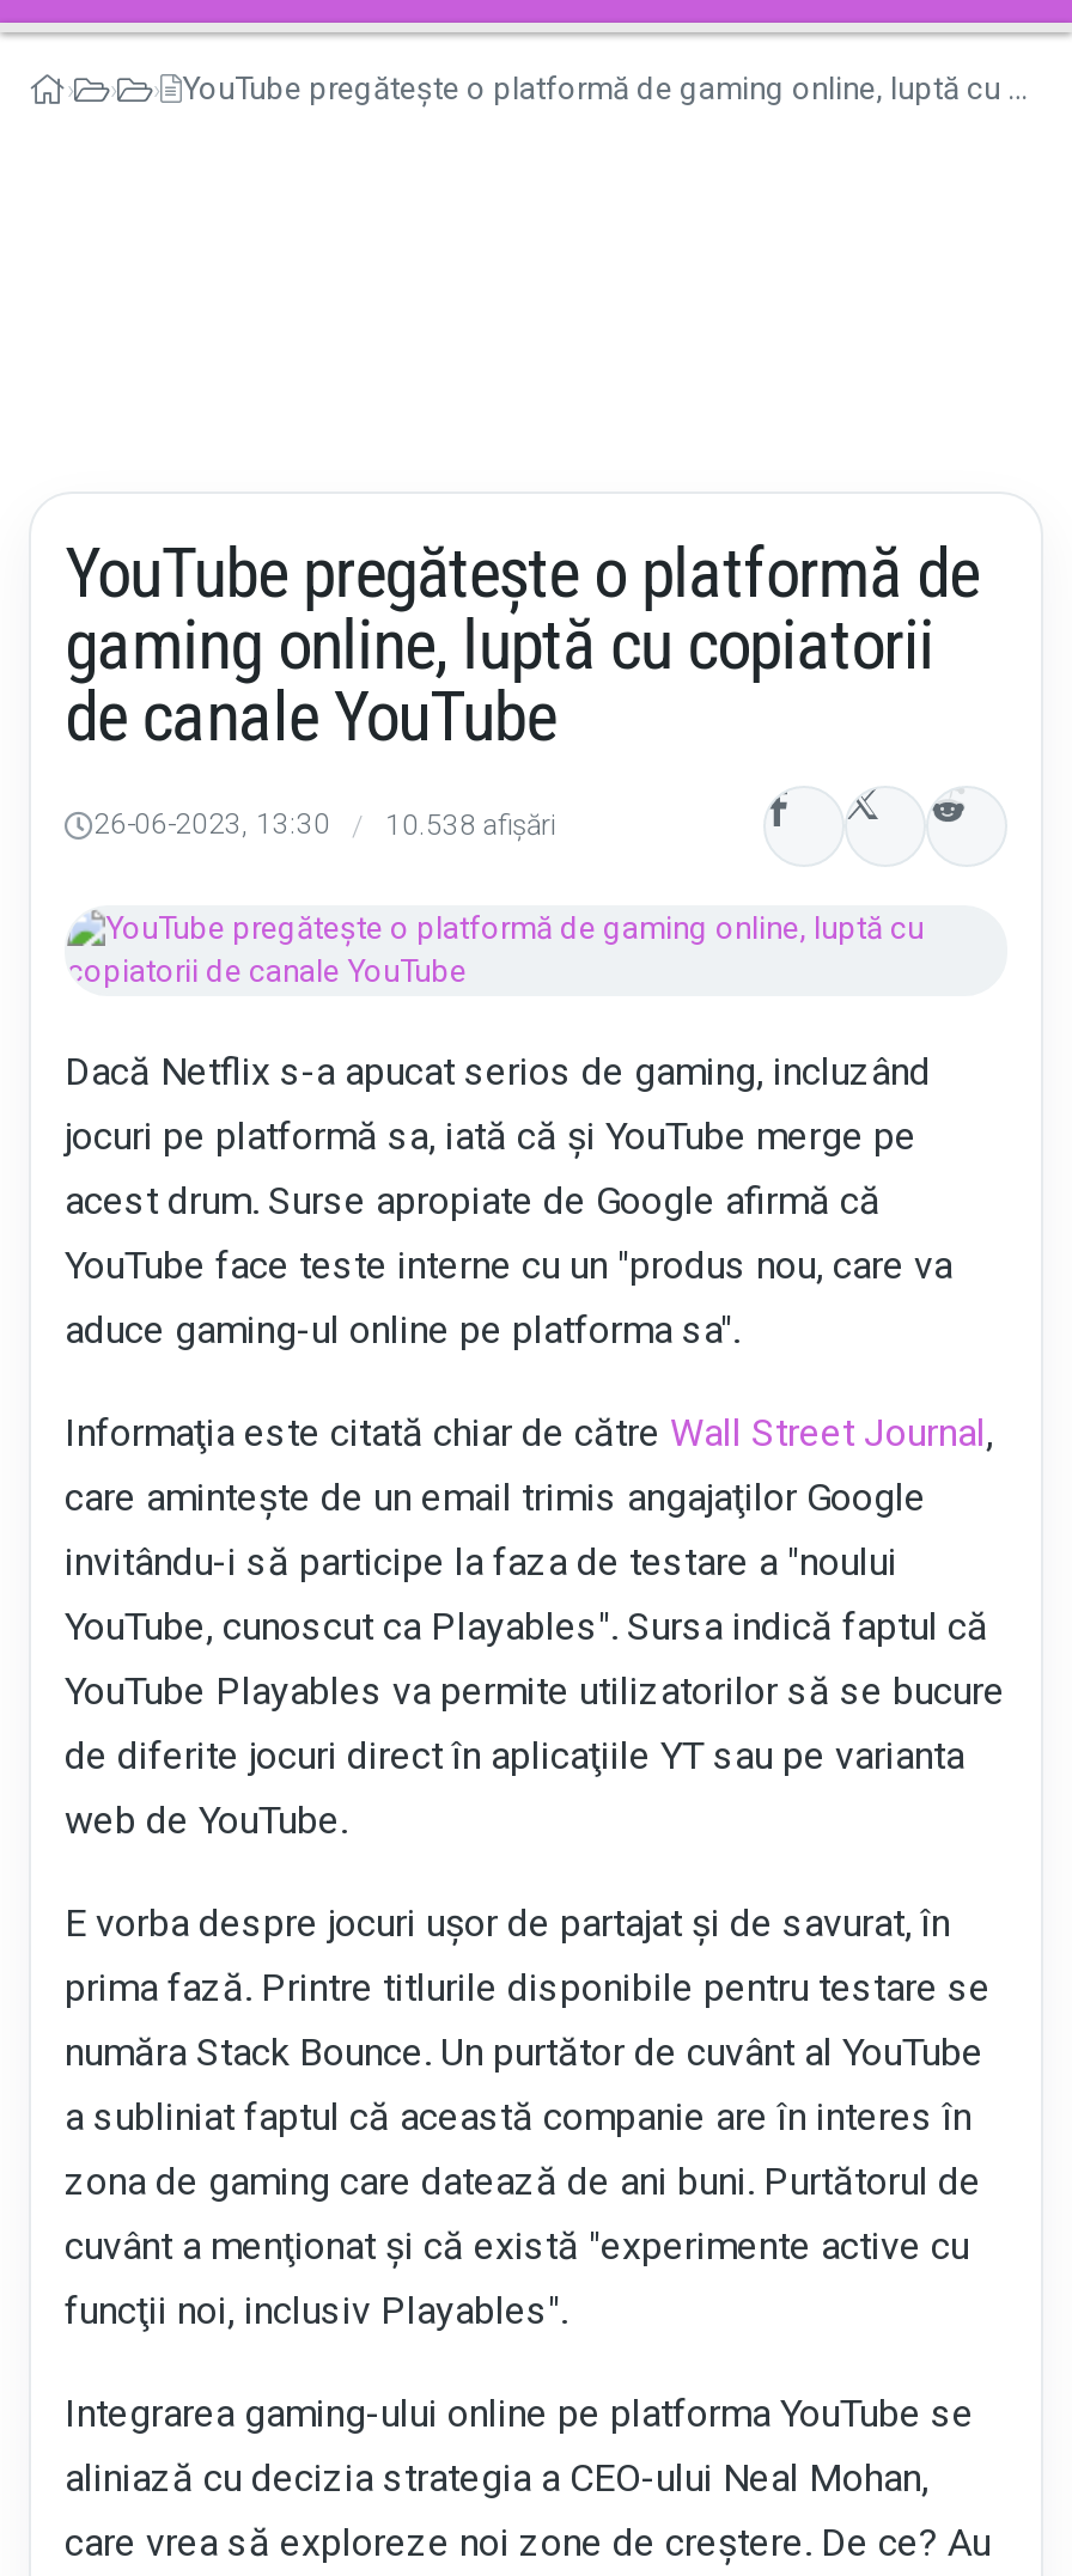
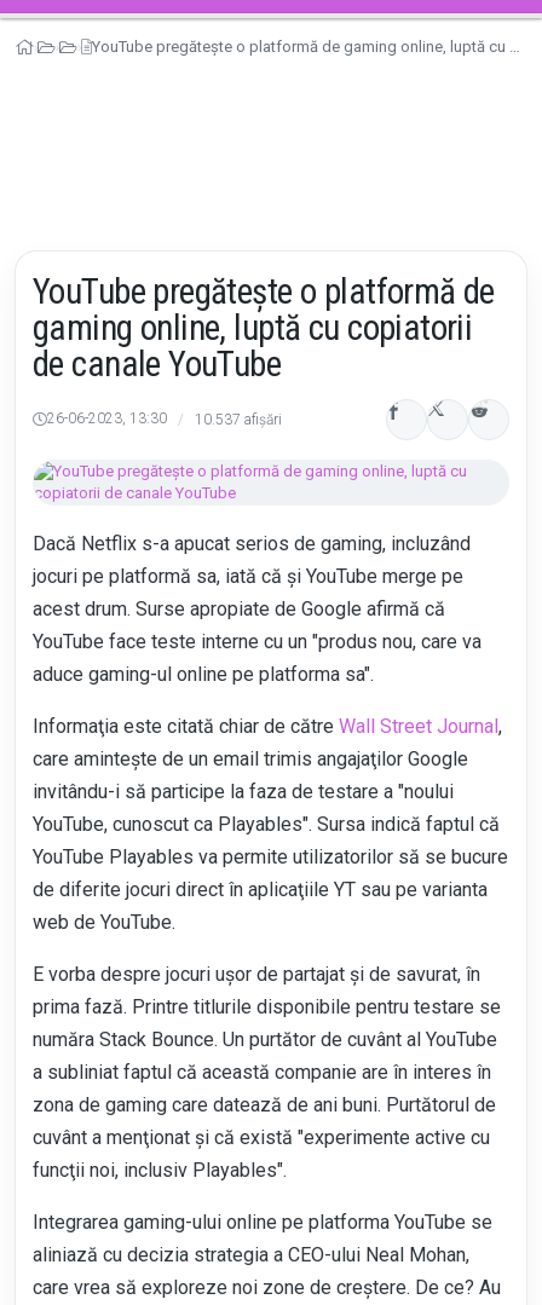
- 10.538 afișări
+ 10.537 afișări
